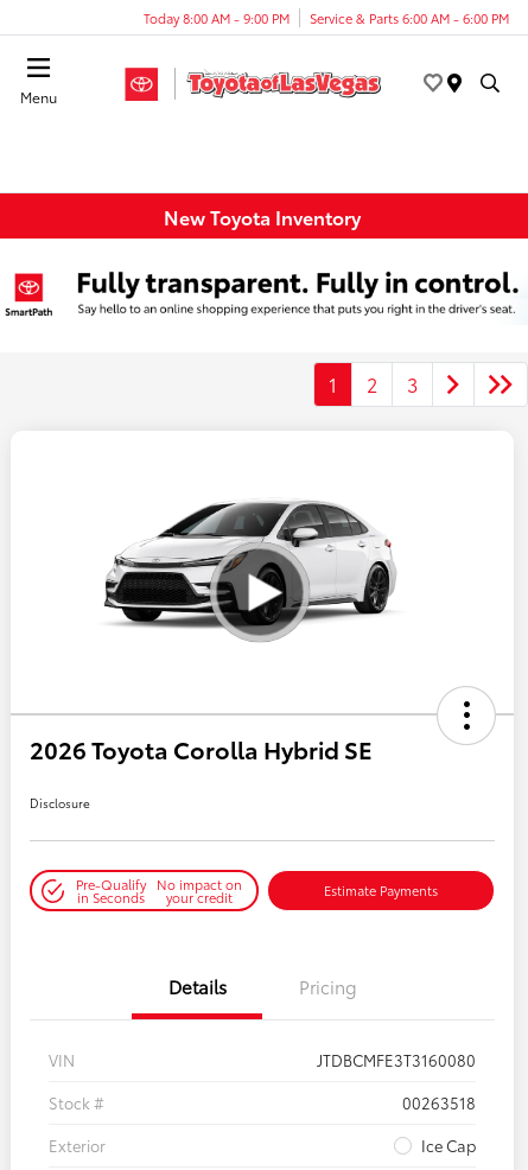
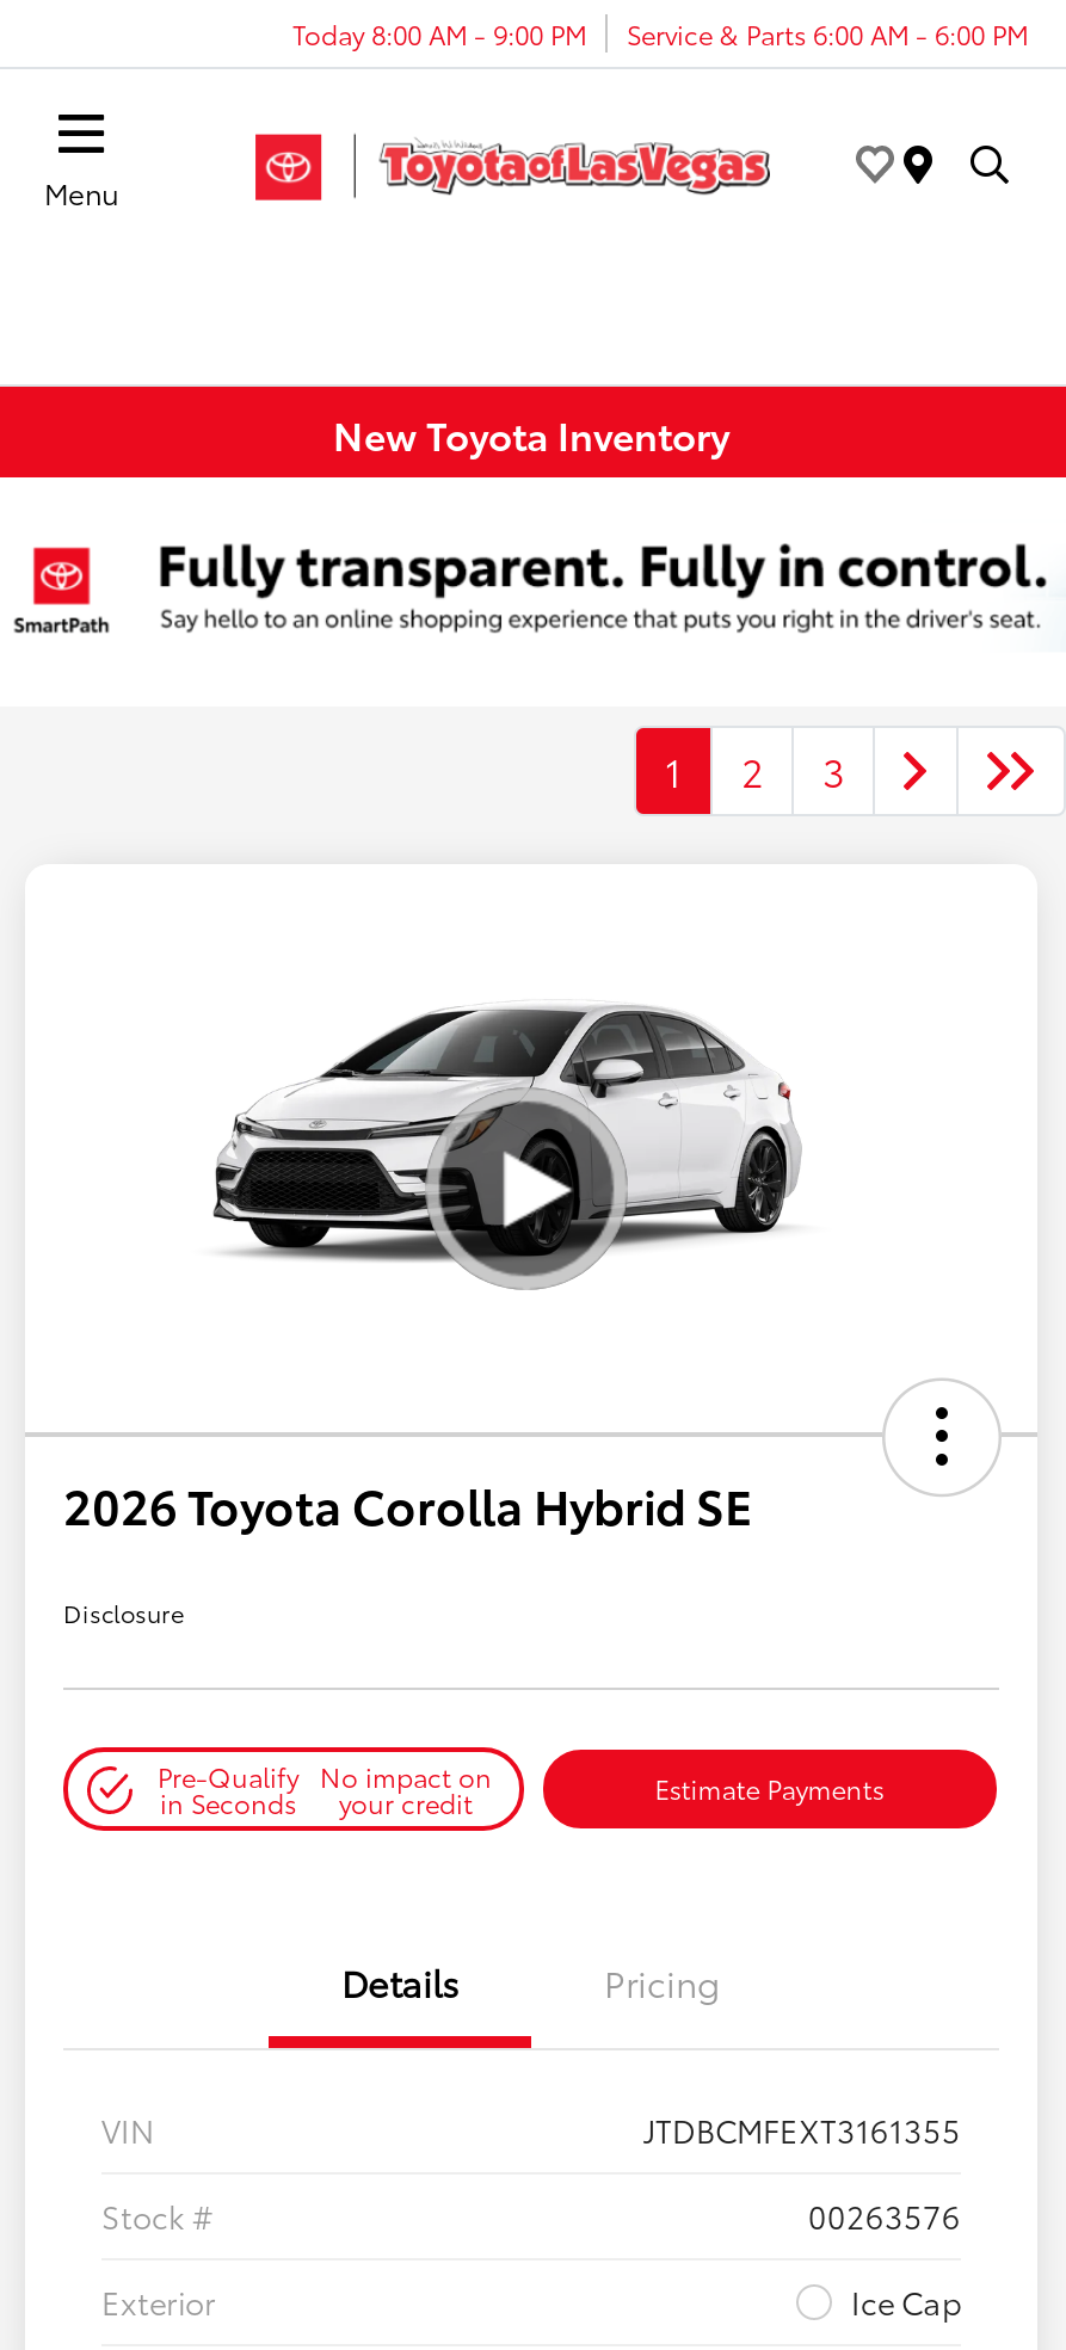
- JTDBCMFE3T3160080
+ JTDBCMFEXT3161355

- 00263518
+ 00263576
